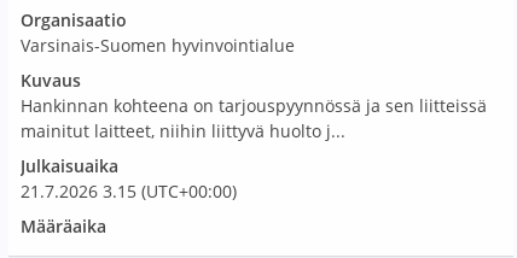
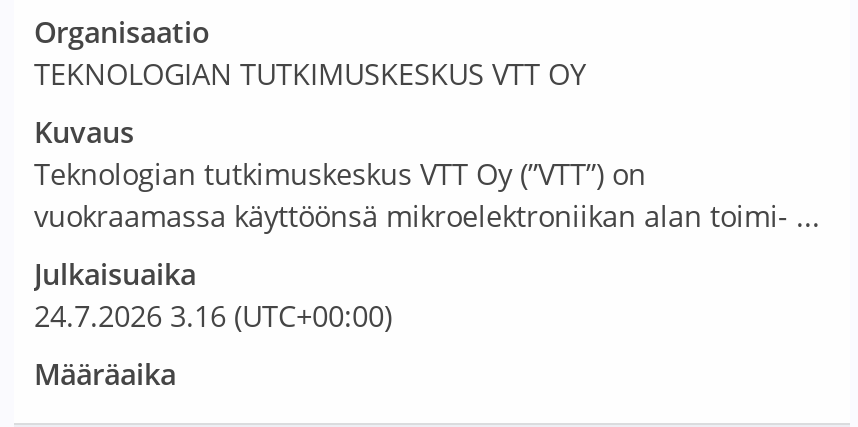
- Varsinais-Suomen hyvinvointialue
+ TEKNOLOGIAN TUTKIMUSKESKUS VTT OY

- Hankinnan kohteena on tarjouspyynnössä ja sen liitteissä
- mainitut laitteet, niihin liittyvä huolto j...
+ Teknologian tutkimuskeskus VTT Oy (”VTT”) on
+ vuokraamassa käyttöönsä mikroelektroniikan alan toimi- ...

- 21.7.2026 3.15 (UTC+00:00)
+ 24.7.2026 3.16 (UTC+00:00)
